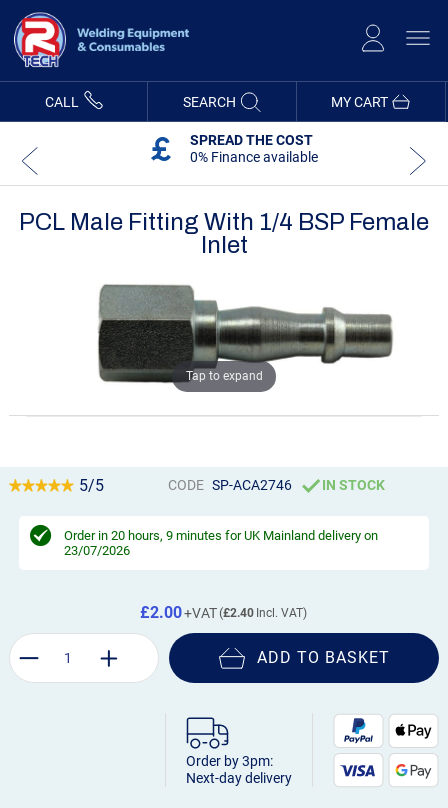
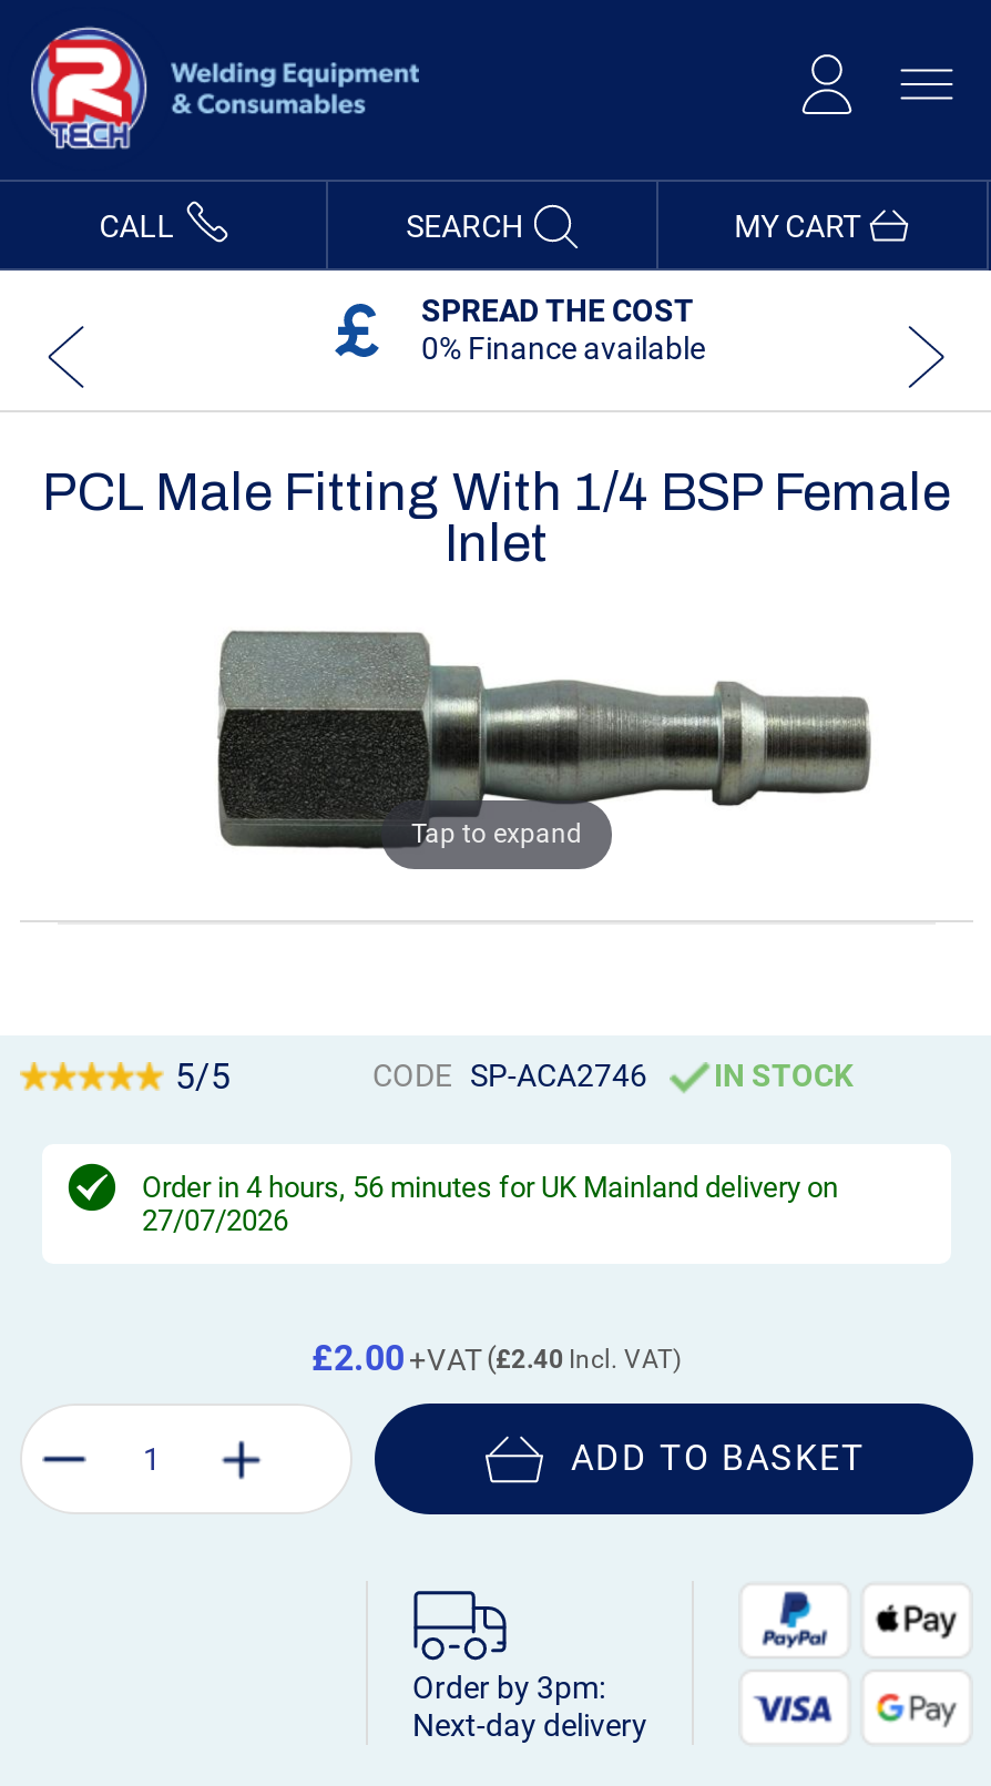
- Order in 20 hours, 9 minutes for UK Mainland delivery on
+ Order in 4 hours, 56 minutes for UK Mainland delivery on

- 23/07/2026
+ 27/07/2026
